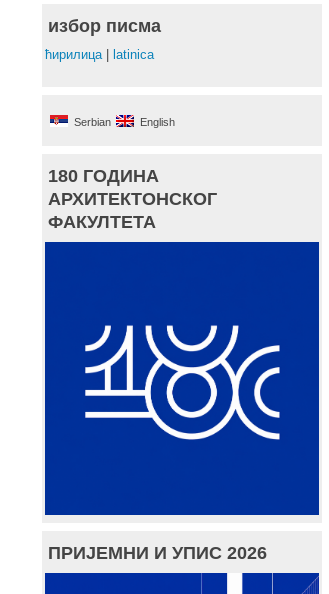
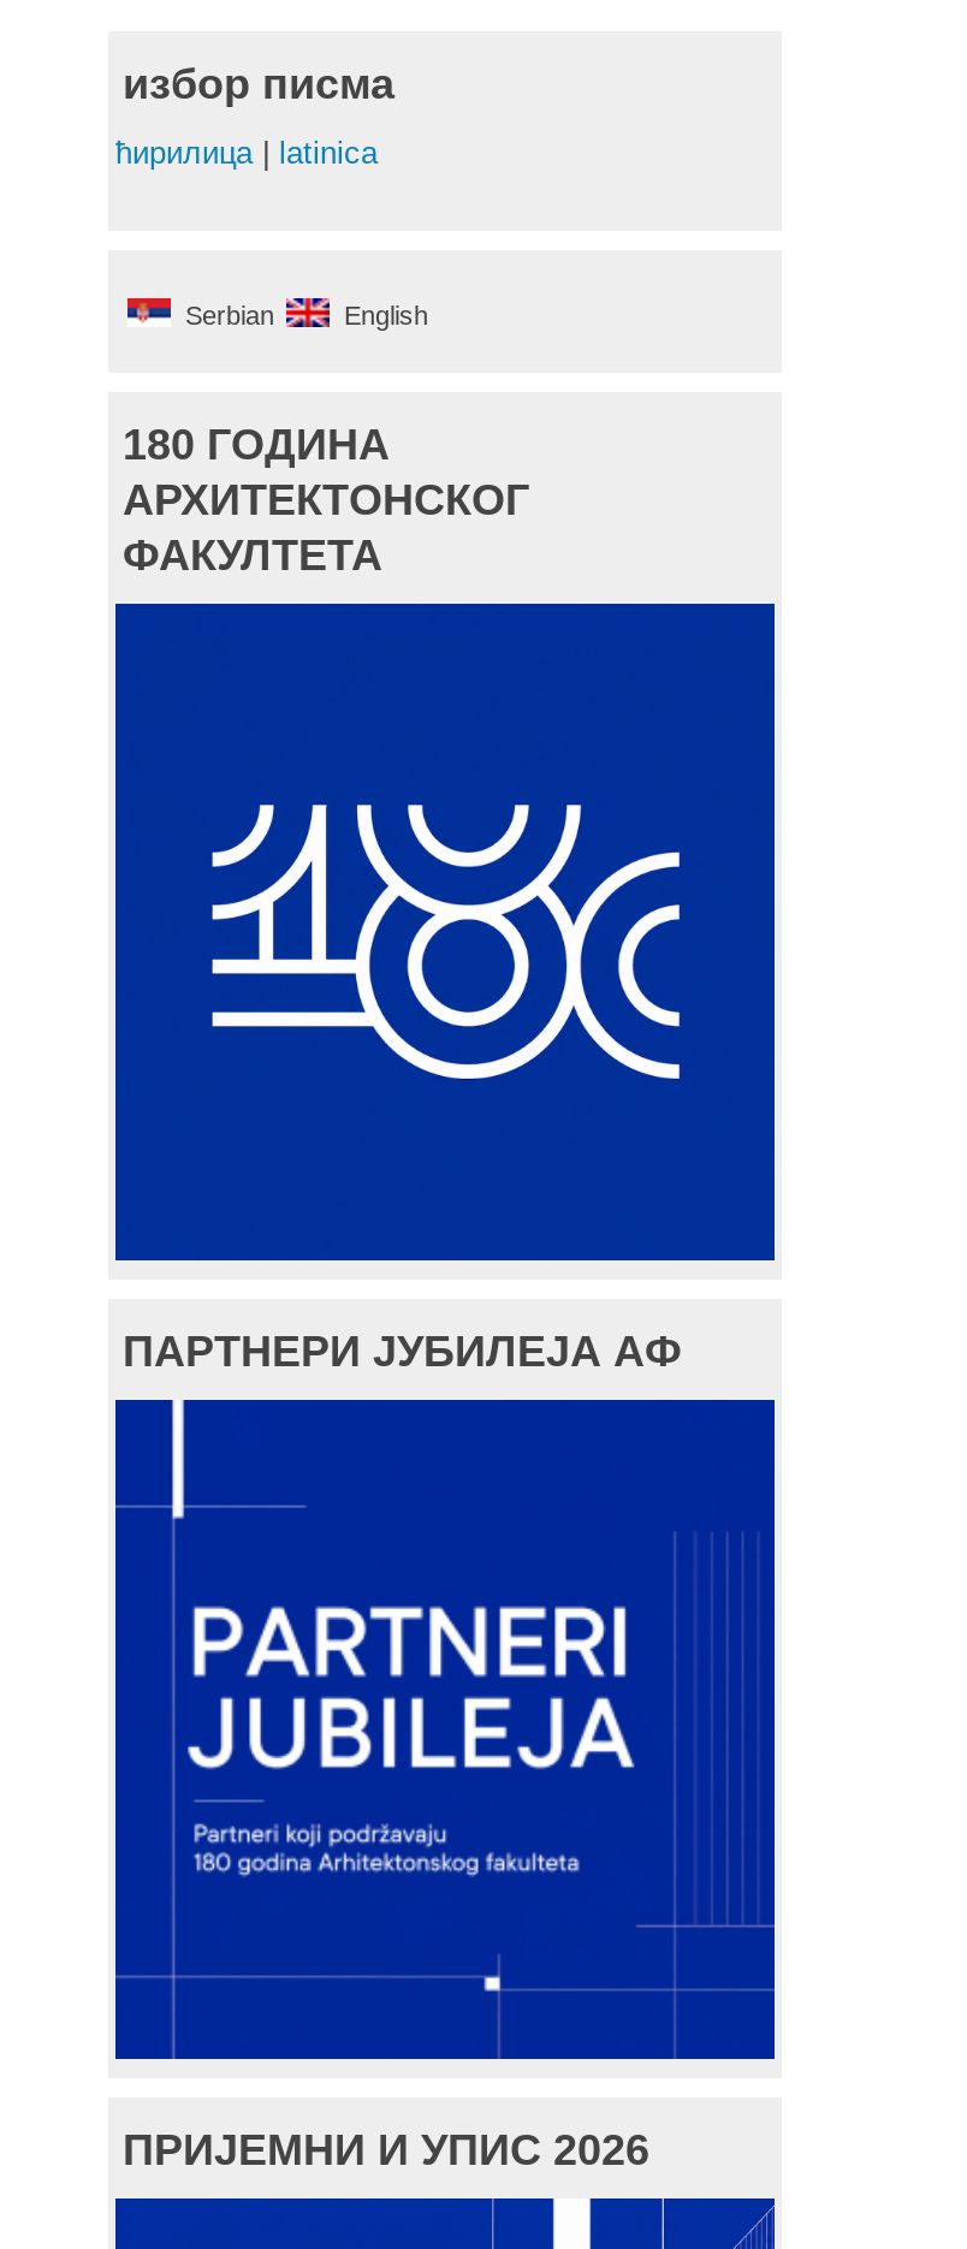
+ ПАРТНЕРИ ЈУБИЛЕЈА АФ

+ [image]
